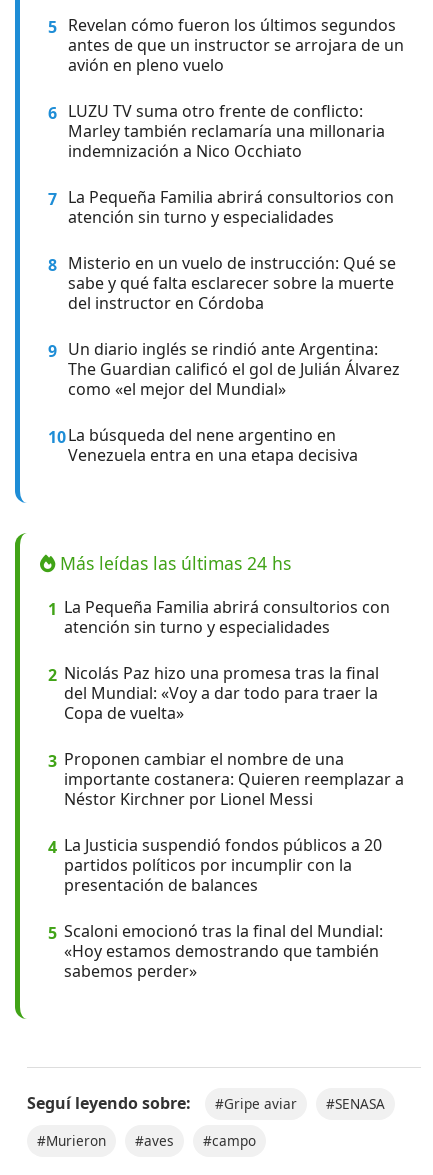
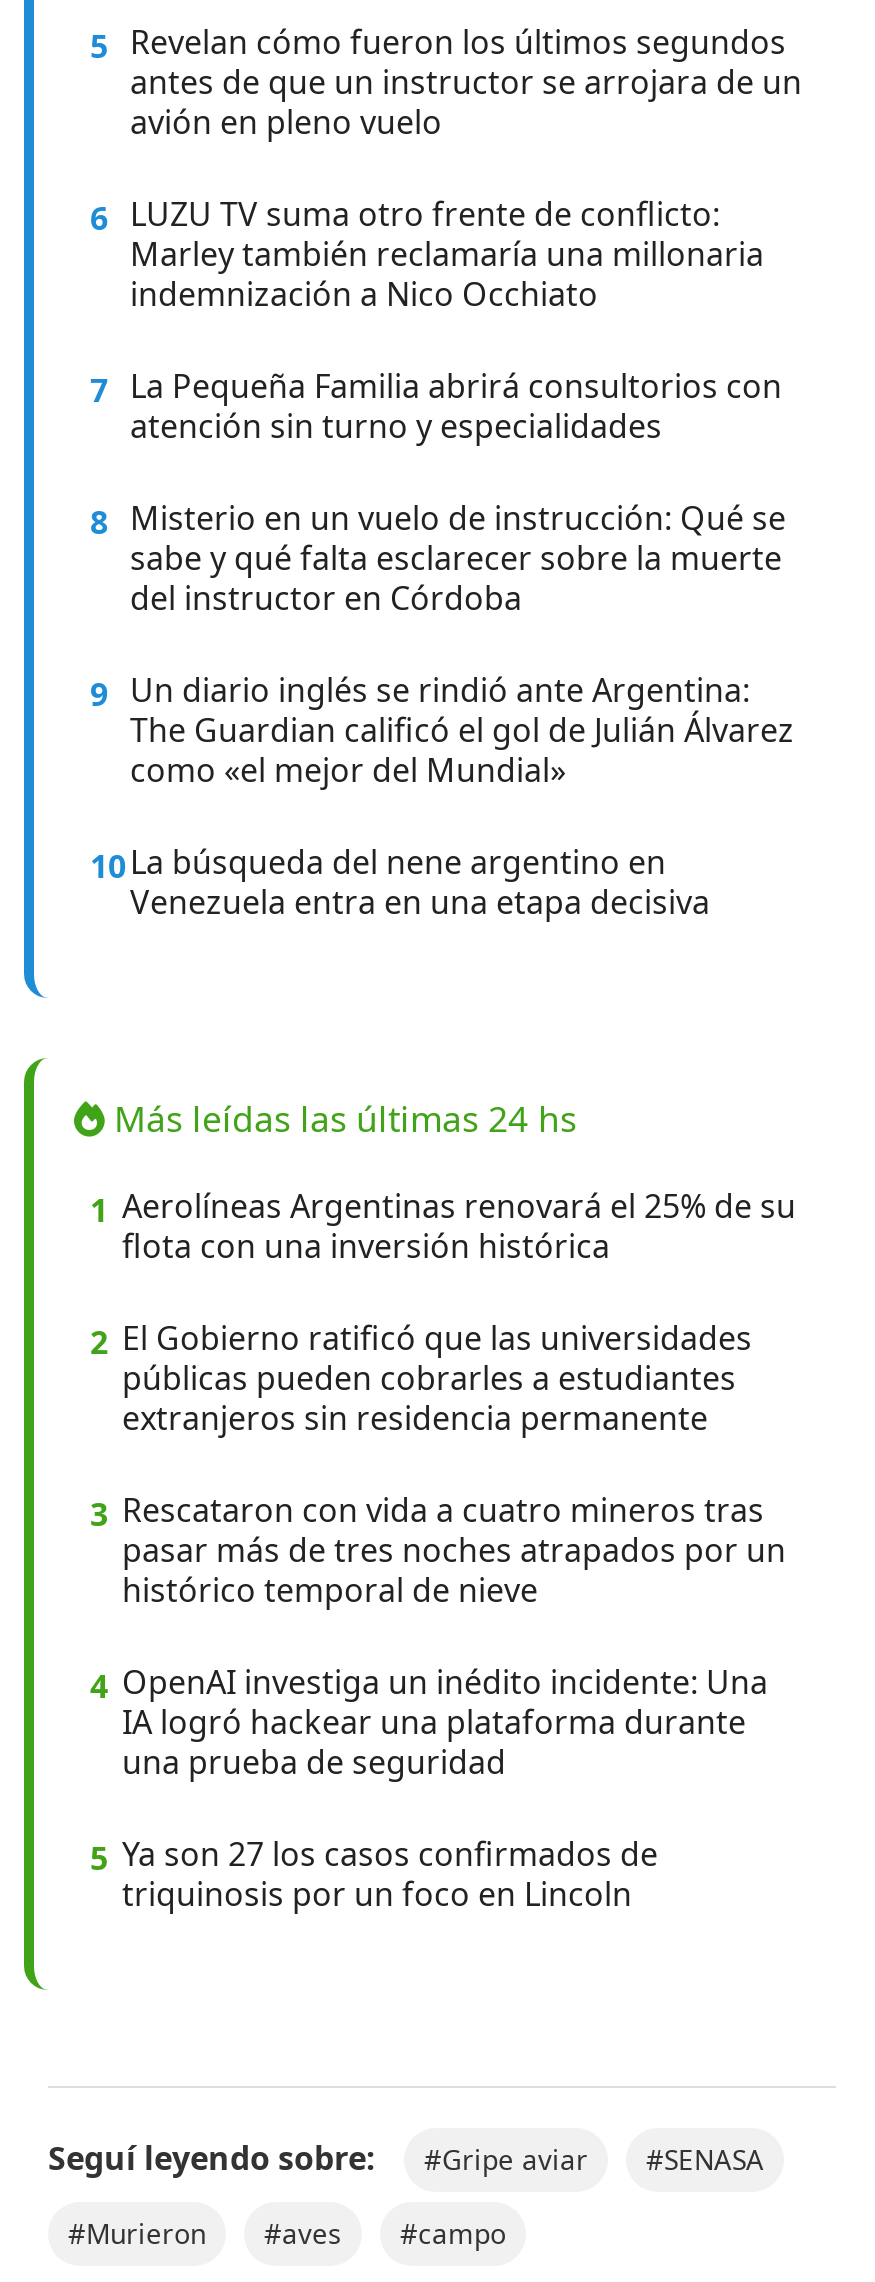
- 1 La Pequeña Familia abrirá consultorios con
- atención sin turno y especialidades
+ 1 Aerolíneas Argentinas renovará el 25% de su
+ flota con una inversión histórica

- 2 Nicolás Paz hizo una promesa tras la final
- del Mundial: «Voy a dar todo para traer la
- Copa de vuelta»
+ 2 El Gobierno ratificó que las universidades
+ públicas pueden cobrarles a estudiantes
+ extranjeros sin residencia permanente

- 3 Proponen cambiar el nombre de una
- importante costanera: Quieren reemplazar a
- Néstor Kirchner por Lionel Messi
+ 3 Rescataron con vida a cuatro mineros tras
+ pasar más de tres noches atrapados por un
+ histórico temporal de nieve

- 4 La Justicia suspendió fondos públicos a 20
- partidos políticos por incumplir con la
- presentación de balances
+ 4 OpenAI investiga un inédito incidente: Una
+ IA logró hackear una plataforma durante
+ una prueba de seguridad

- 5 Scaloni emocionó tras la final del Mundial:
- «Hoy estamos demostrando que también
- sabemos perder»
+ 5 Ya son 27 los casos confirmados de
+ triquinosis por un foco en Lincoln
